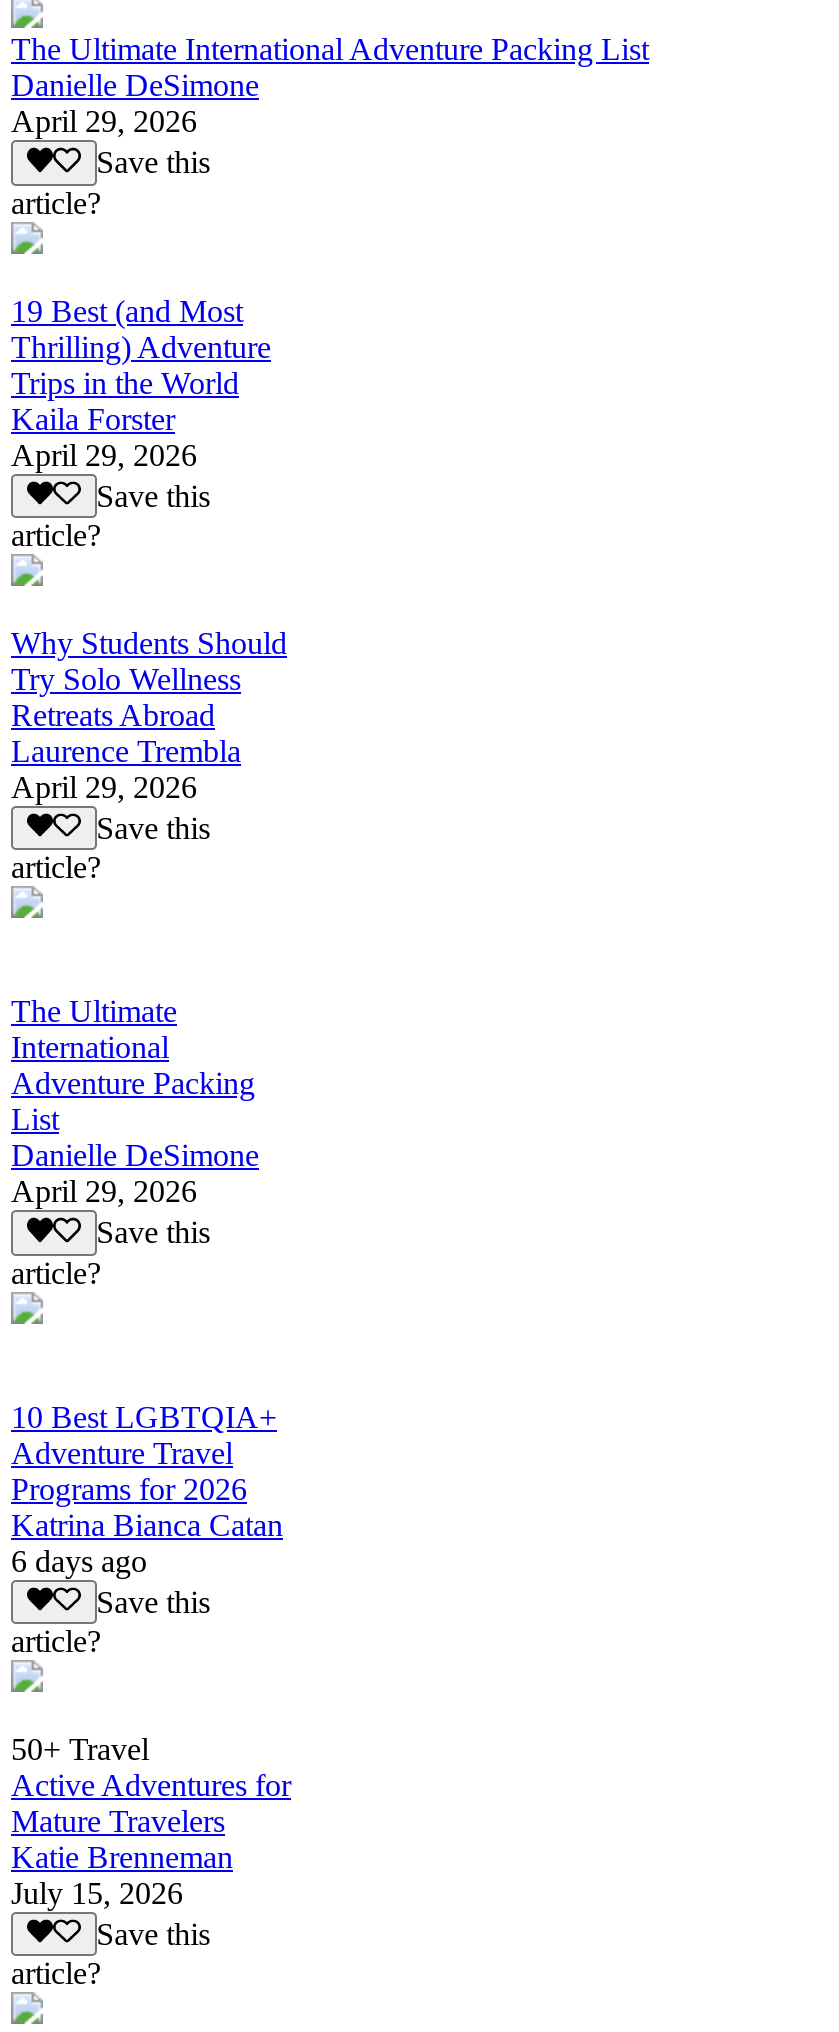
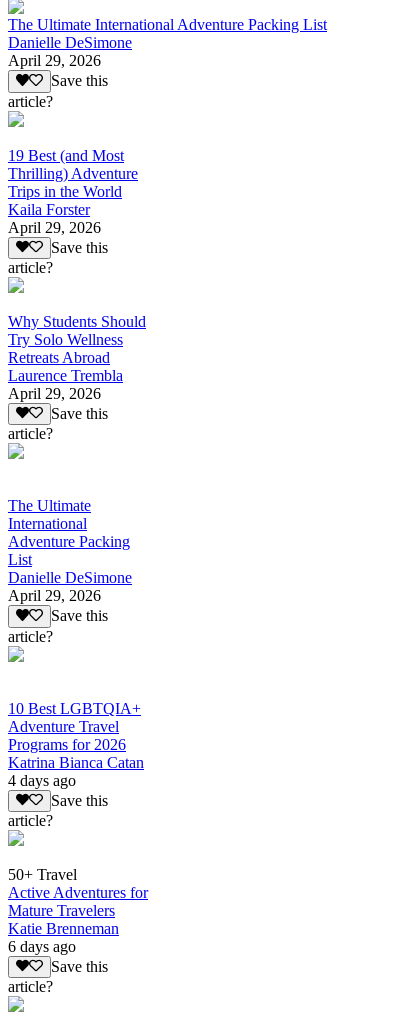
- 6 days ago
+ 4 days ago

- July 15, 2026
+ 6 days ago
